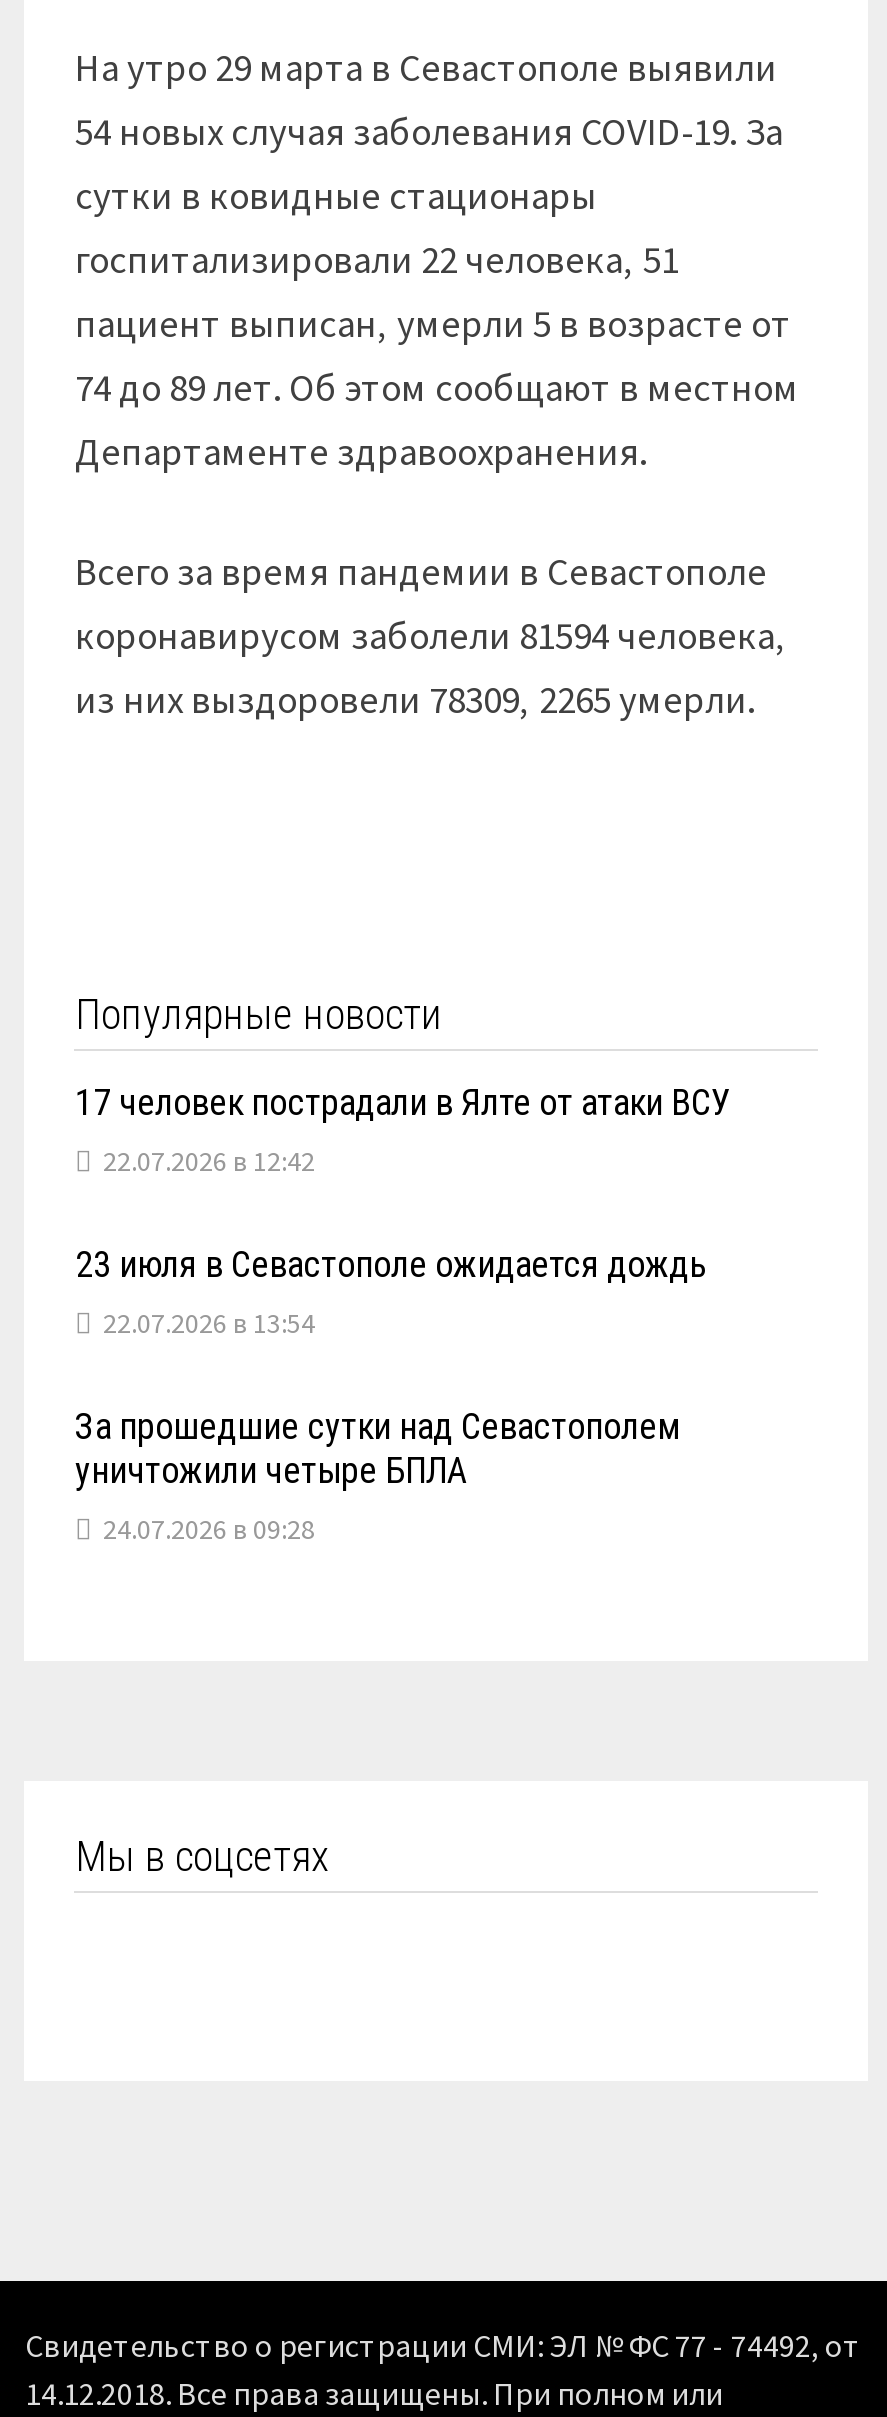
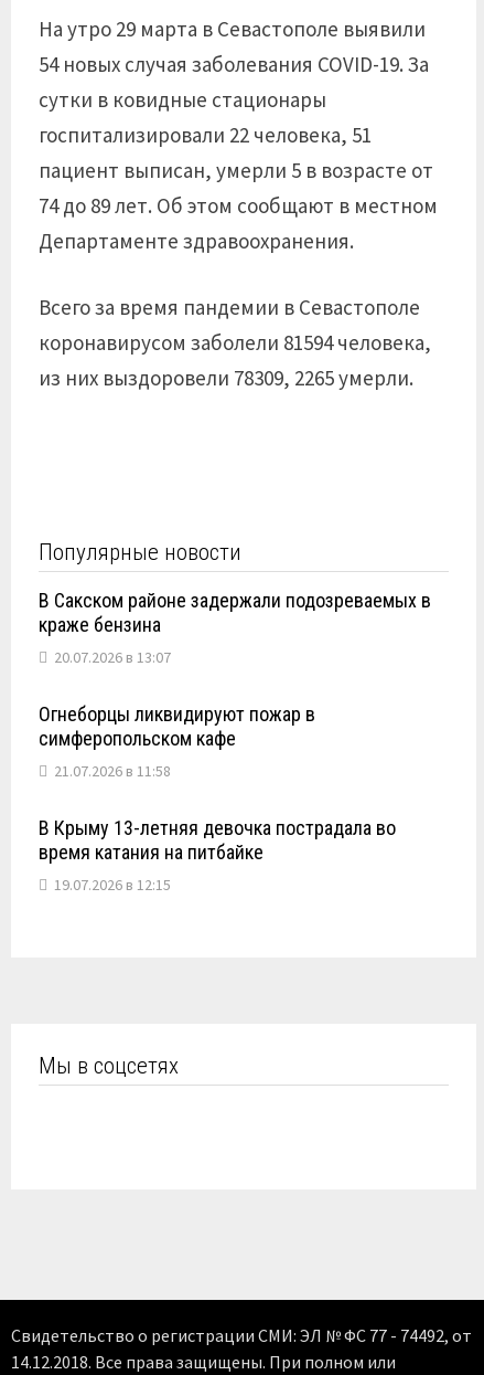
- 17 человек пострадали в Ялте от атаки ВСУ
+ В Сакском районе задержали подозреваемых в
+ краже бензина

- 22.07.2026 в 12:42
+ 20.07.2026 в 13:07

- 23 июля в Севастополе ожидается дождь
+ Огнеборцы ликвидируют пожар в
+ симферопольском кафе

- 22.07.2026 в 13:54
+ 21.07.2026 в 11:58

- За прошедшие сутки над Севастополем
- уничтожили четыре БПЛА
+ В Крыму 13-летняя девочка пострадала во
+ время катания на питбайке

- 24.07.2026 в 09:28
+ 19.07.2026 в 12:15
